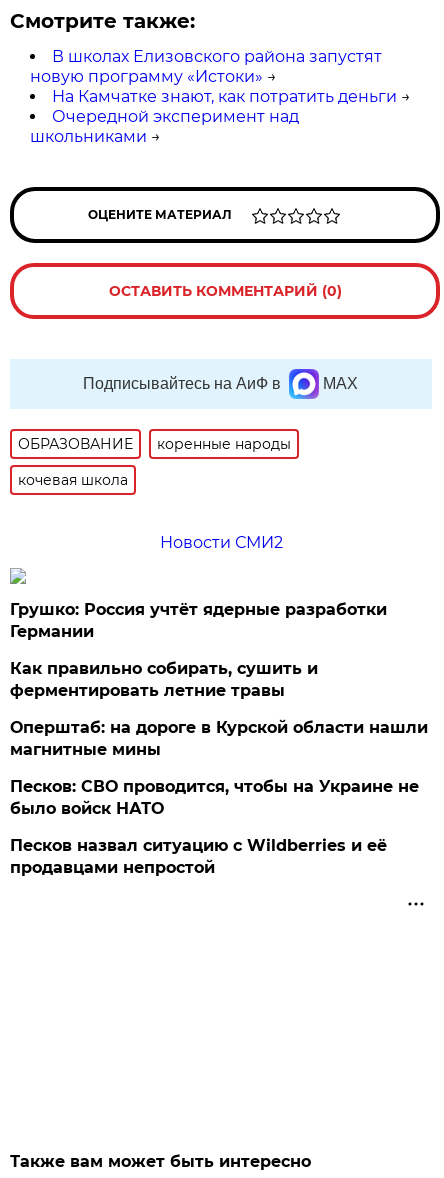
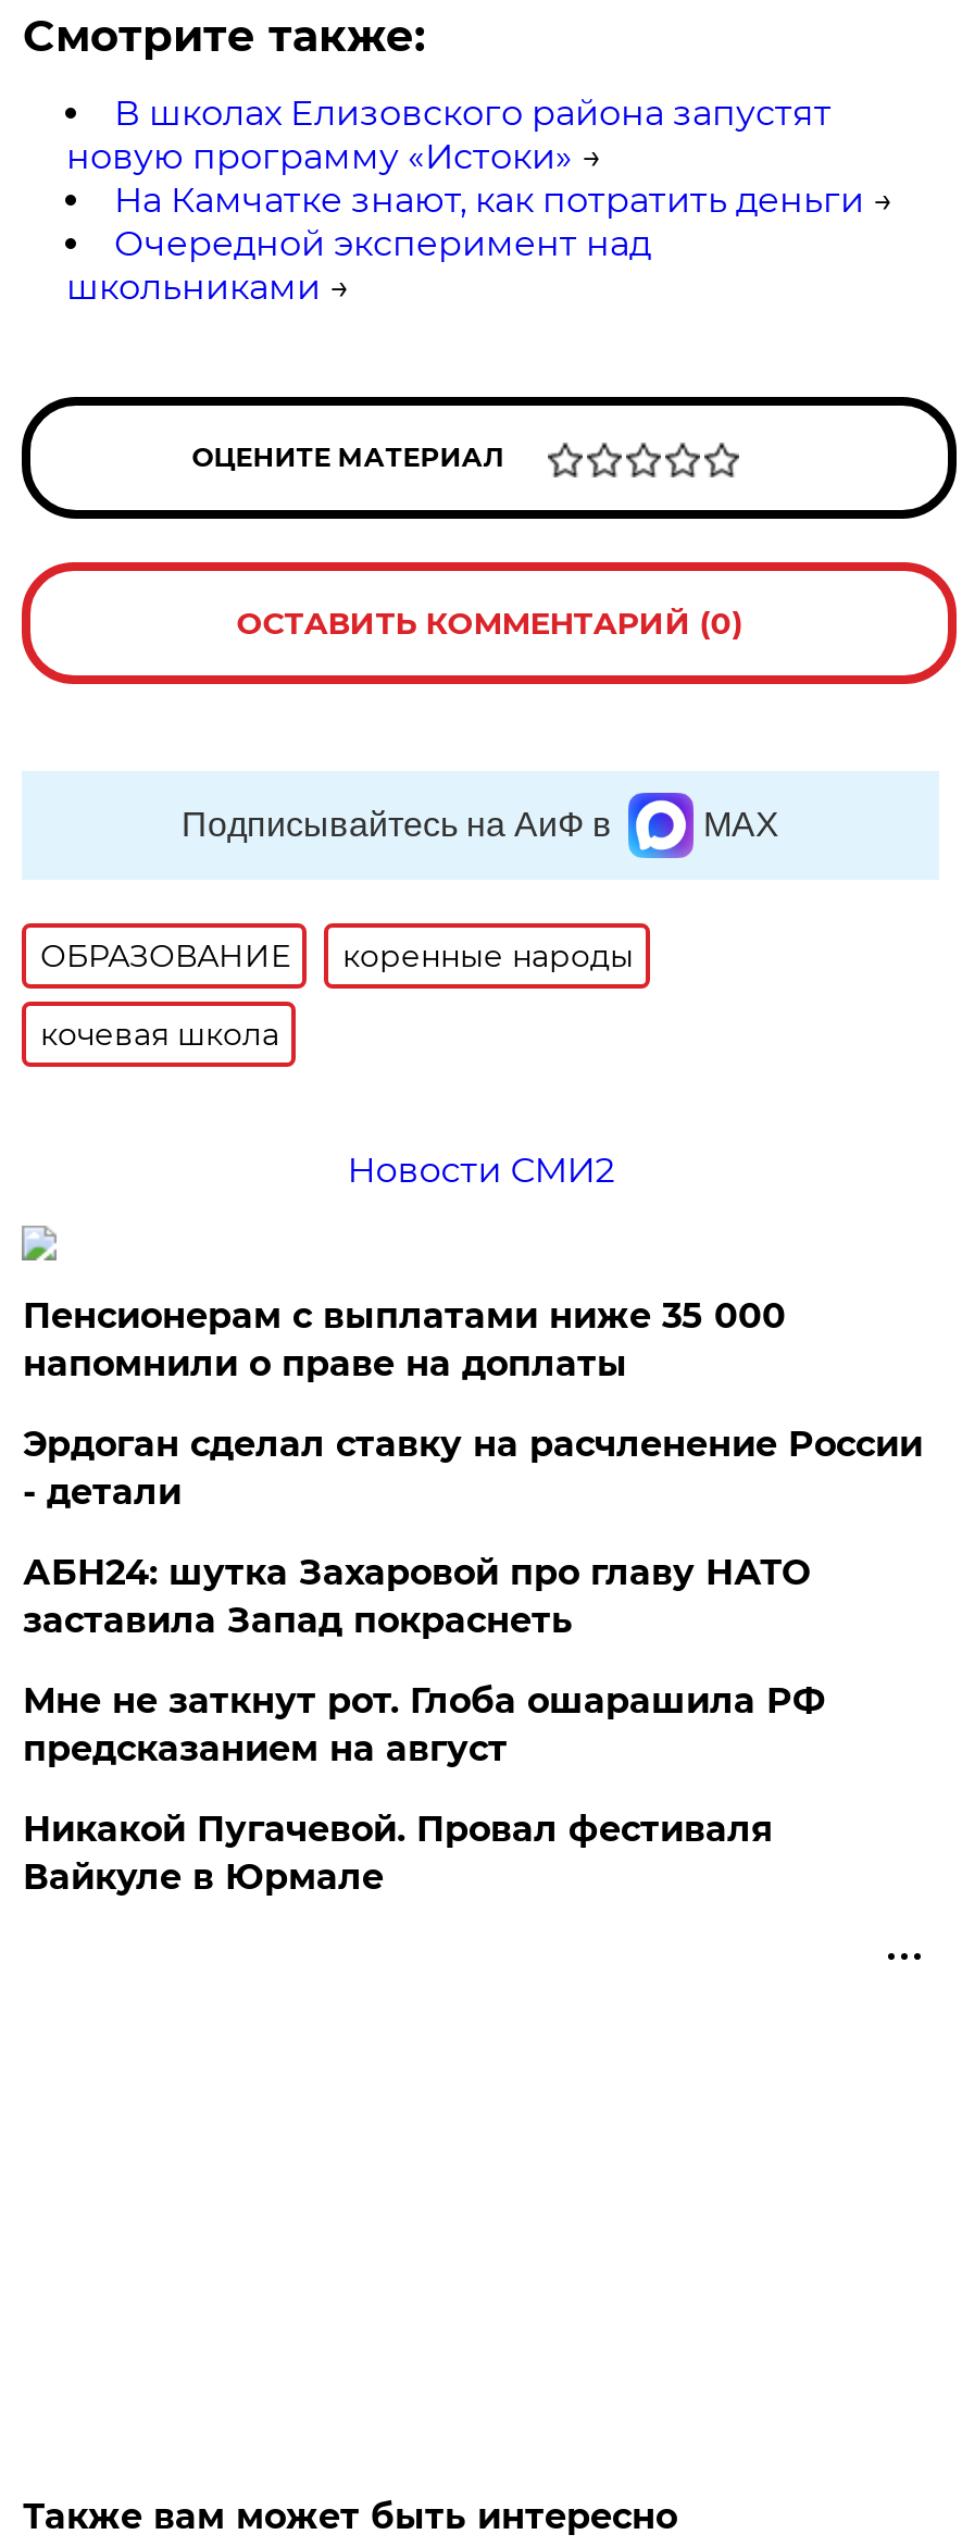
- Грушко: Россия учтёт ядерные разработки
- Германии
+ Пенсионерам с выплатами ниже 35 000
+ напомнили о праве на доплаты

- Как правильно собирать, сушить и
- ферментировать летние травы
+ Эрдоган сделал ставку на расчленение России
+ - детали

- Оперштаб: на дороге в Курской области нашли
- магнитные мины
+ АБН24: шутка Захаровой про главу НАТО
+ заставила Запад покраснеть

- Песков: СВО проводится, чтобы на Украине не
- было войск НАТО
+ Мне не заткнут рот. Глоба ошарашила РФ
+ предсказанием на август

- Песков назвал ситуацию с Wildberries и её
- продавцами непростой
+ Никакой Пугачевой. Провал фестиваля
+ Вайкуле в Юрмале
